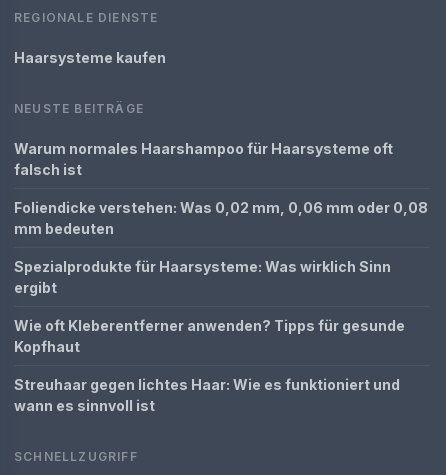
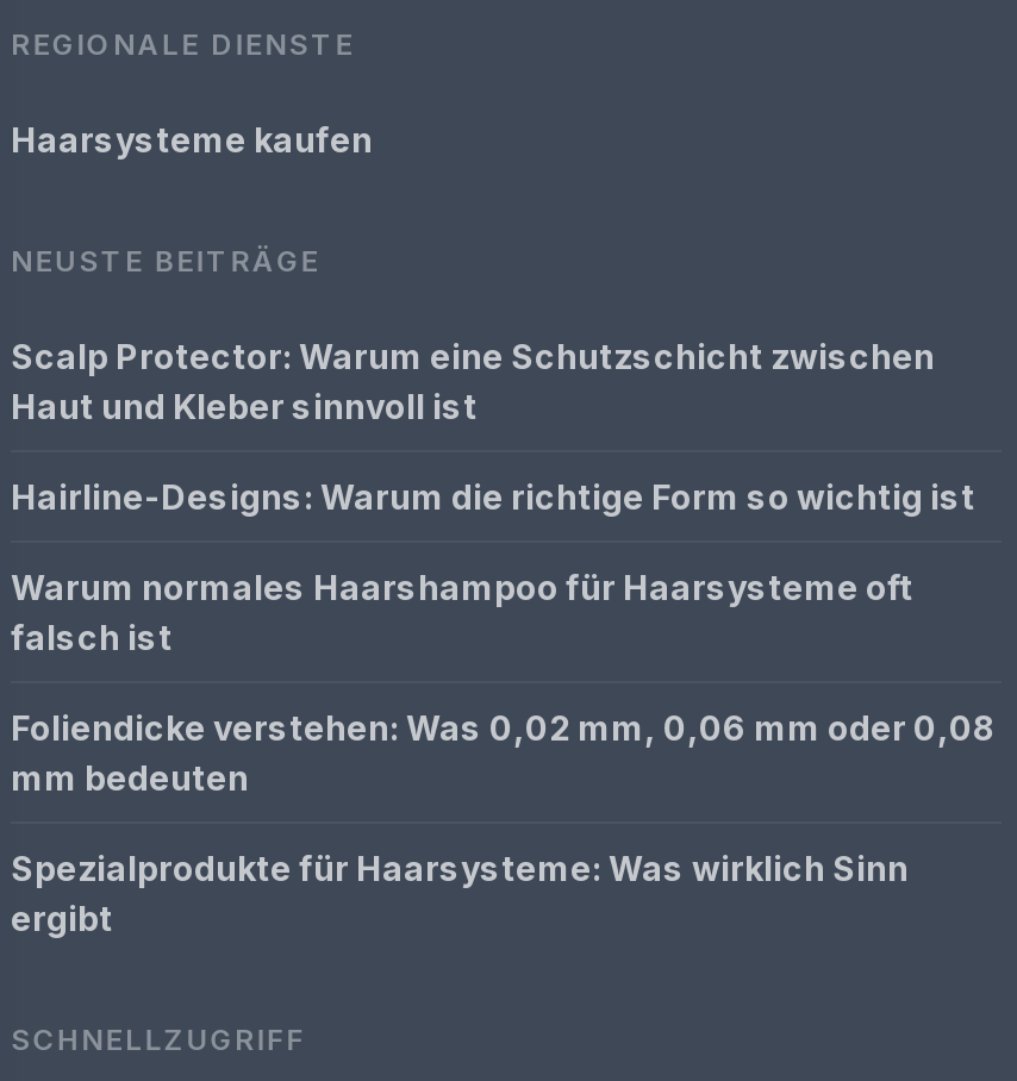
+ Scalp Protector: Warum eine Schutzschicht zwischen
+ Haut und Kleber sinnvoll ist
+ Hairline-Designs: Warum die richtige Form so wichtig ist

moved down: Warum normales Haarshampoo für Haarsysteme oft | falsch ist | Foliendicke verstehen: Was 0,02 mm, 0,06 mm oder 0,08 | mm bedeuten | Spezialprodukte für Haarsysteme: Was wirklich Sinn | ergibt

- Wie oft Kleberentferner anwenden? Tipps für gesunde
- Kopfhaut
- Streuhaar gegen lichtes Haar: Wie es funktioniert und
- wann es sinnvoll ist
